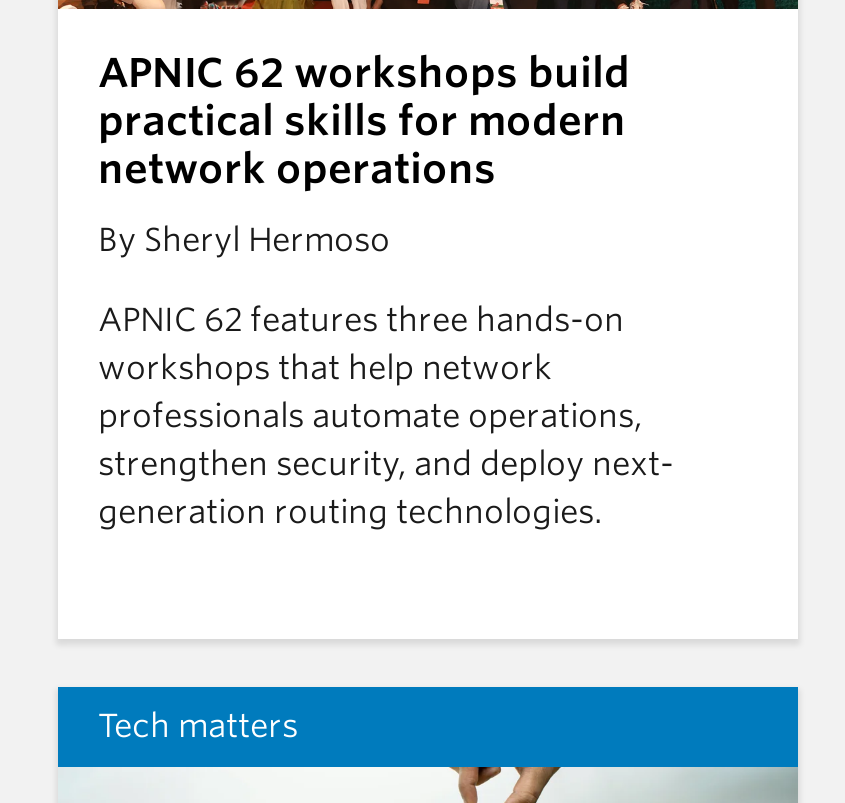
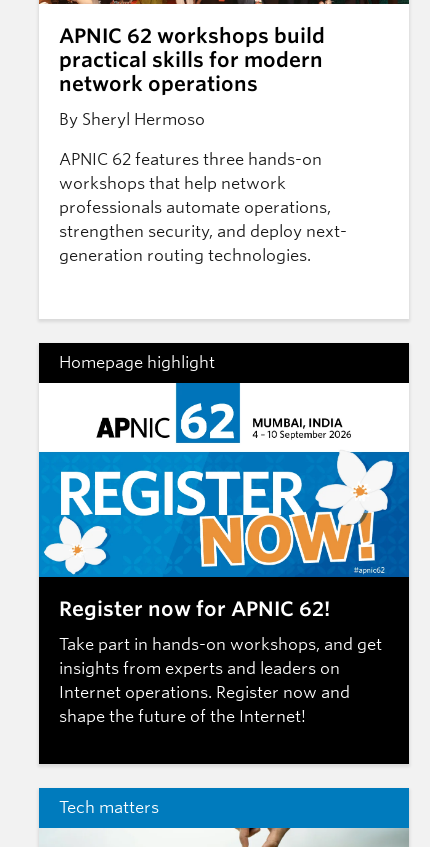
+ [image]
+ Homepage highlight

+ Register now for APNIC 62!
+ Take part in hands-on workshops, and get
+ insights from experts and leaders on
+ Internet operations. Register now and
+ shape the future of the Internet!
